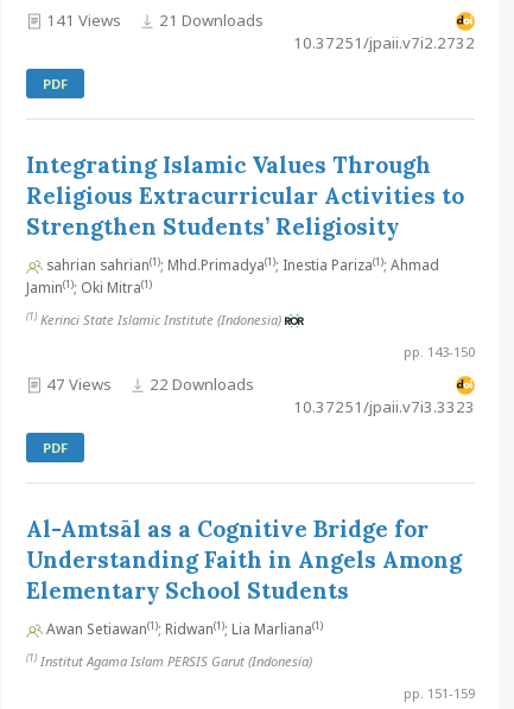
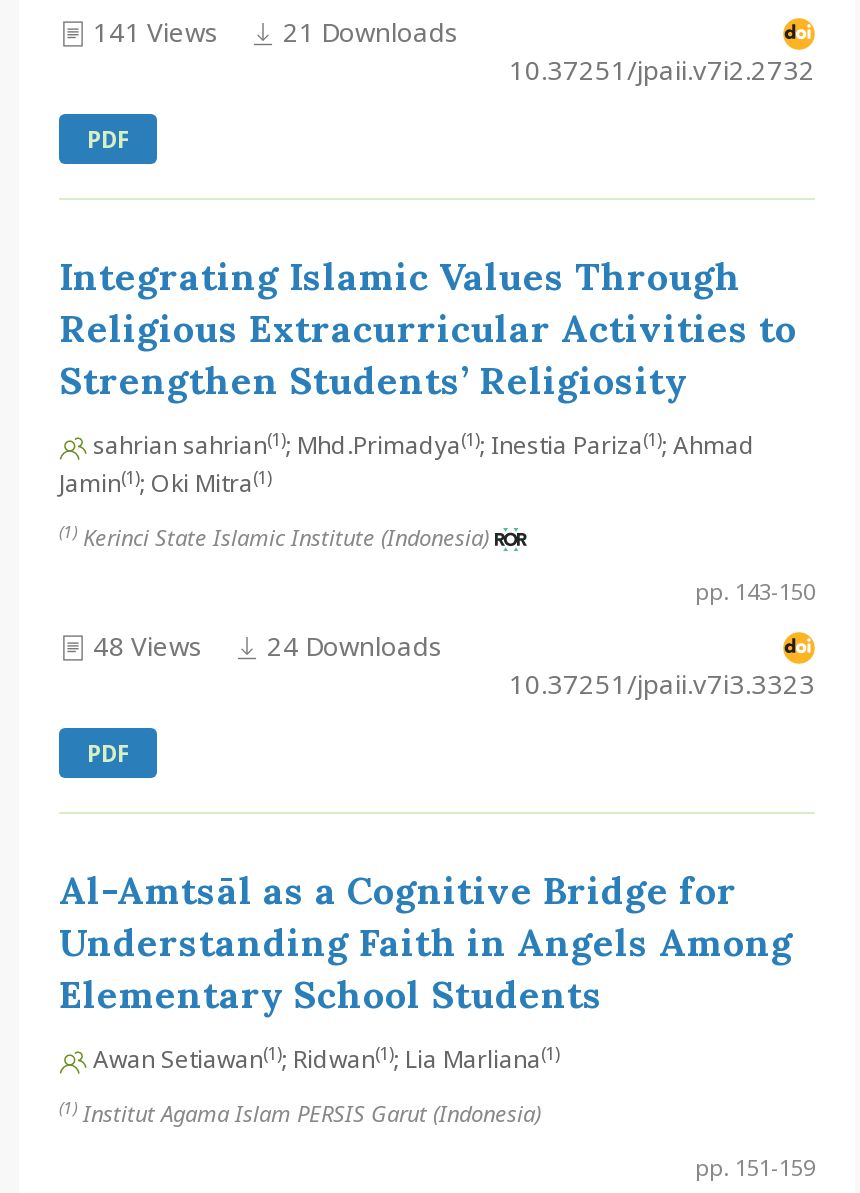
- 47 Views
+ 48 Views

- 22 Downloads
+ 24 Downloads
